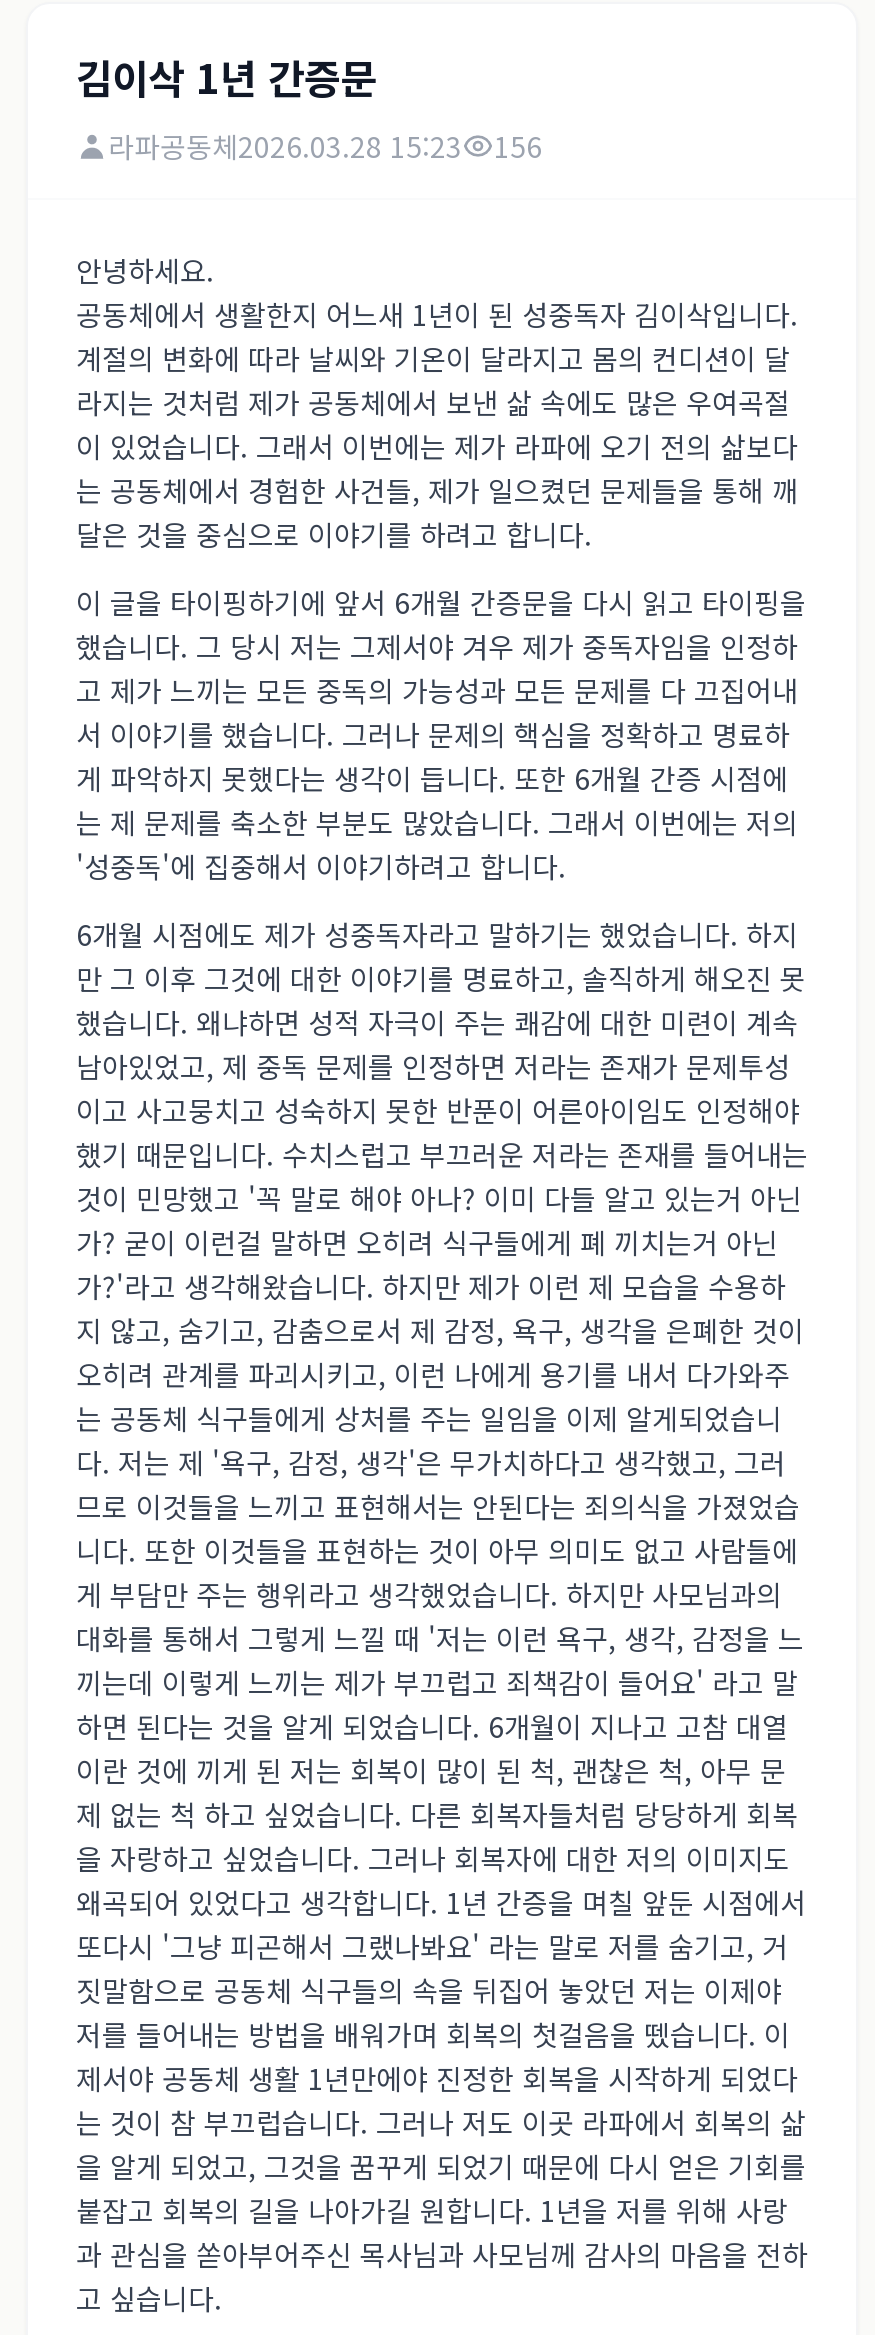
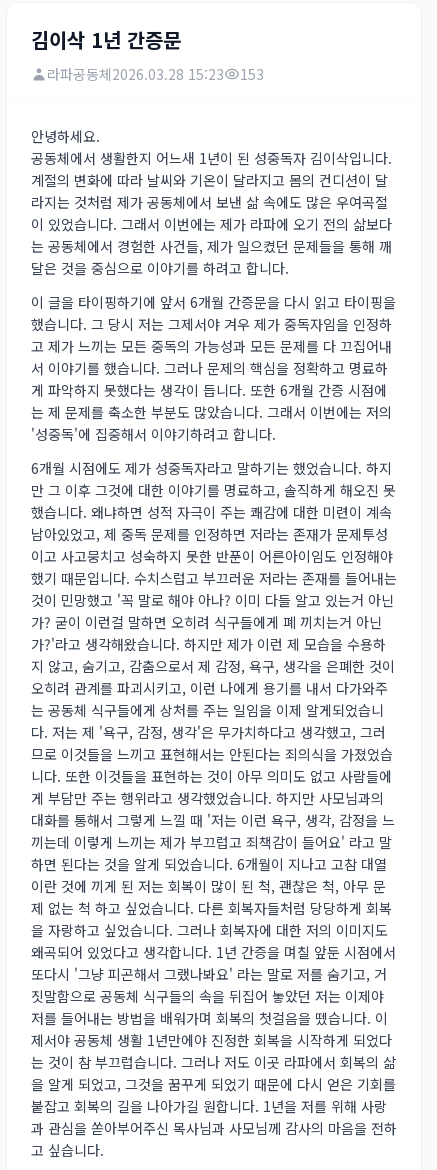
- 라파공동체2026.03.28 15:23 156
+ 라파공동체2026.03.28 15:23 153
